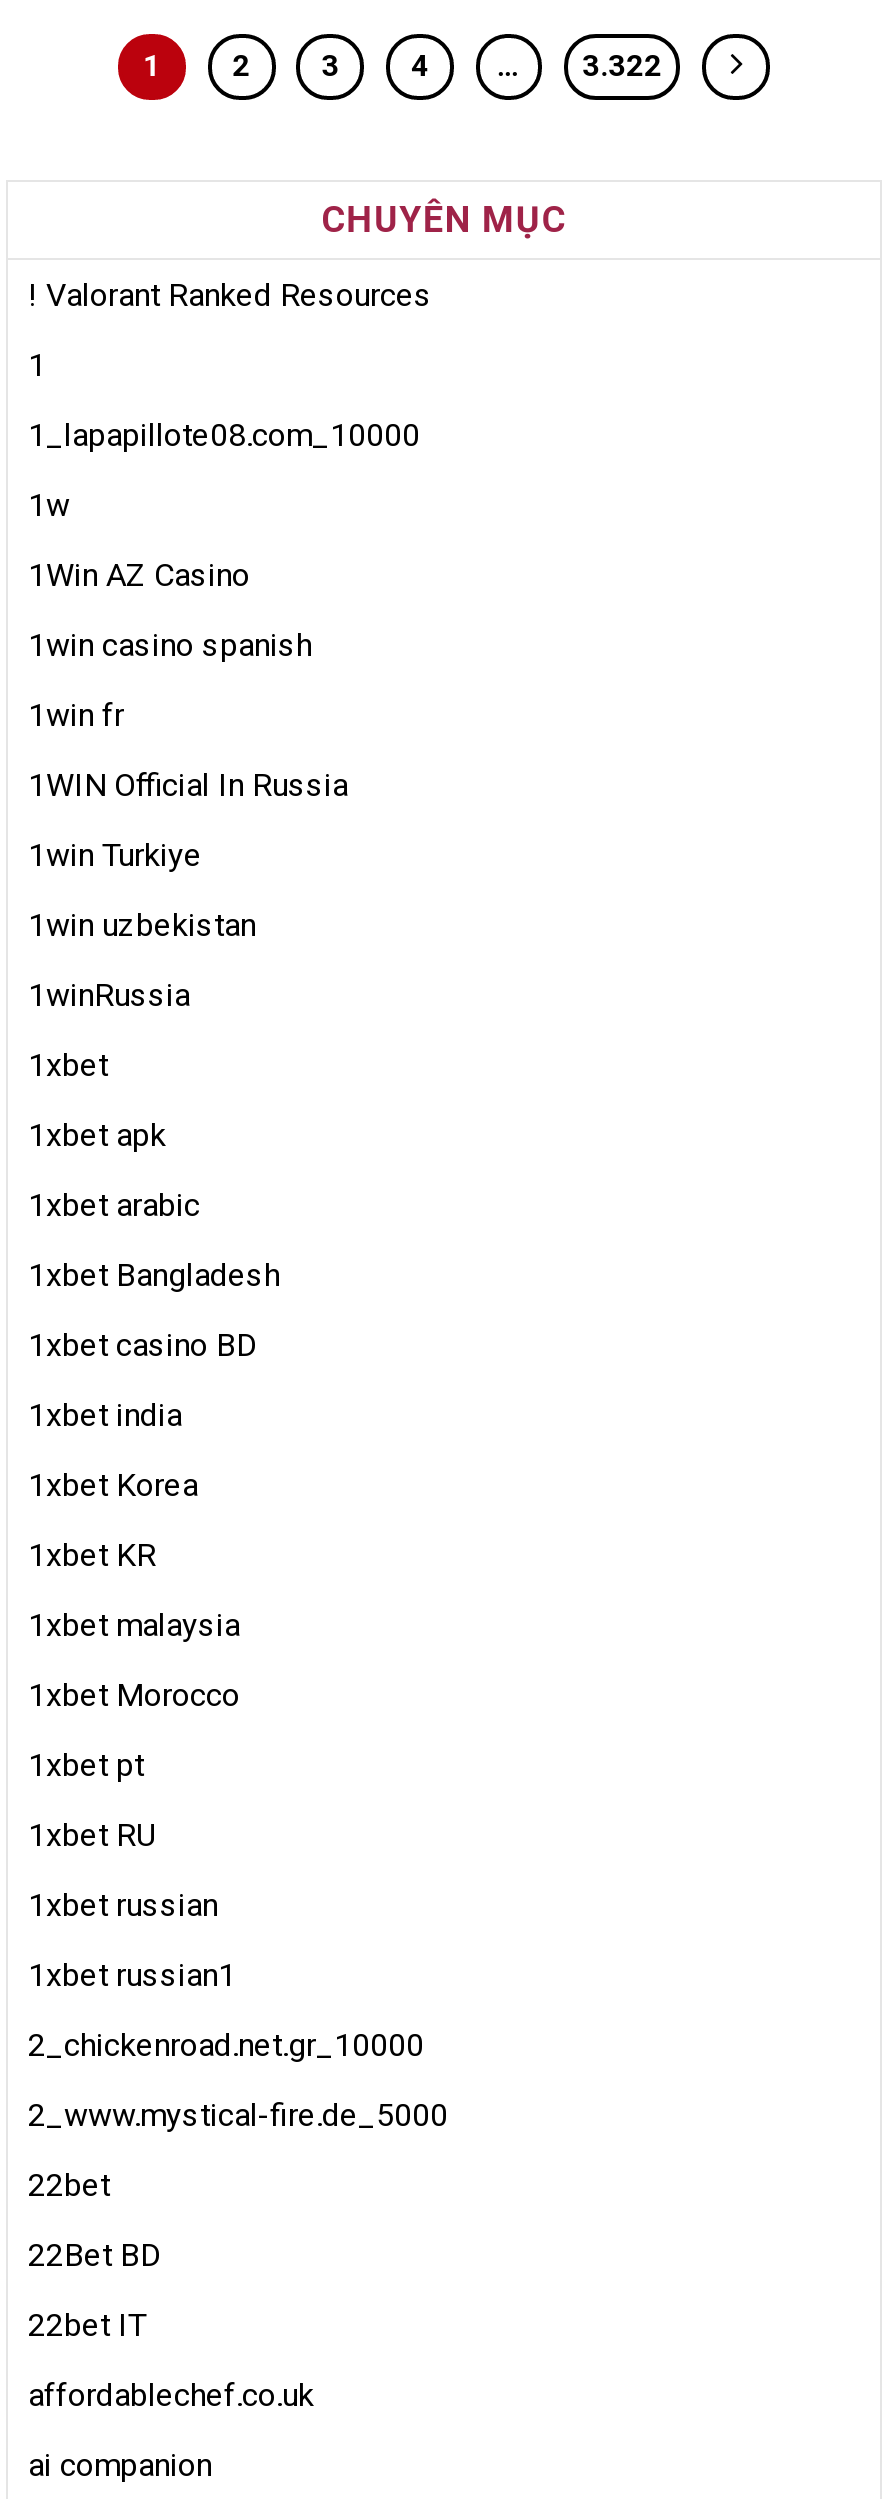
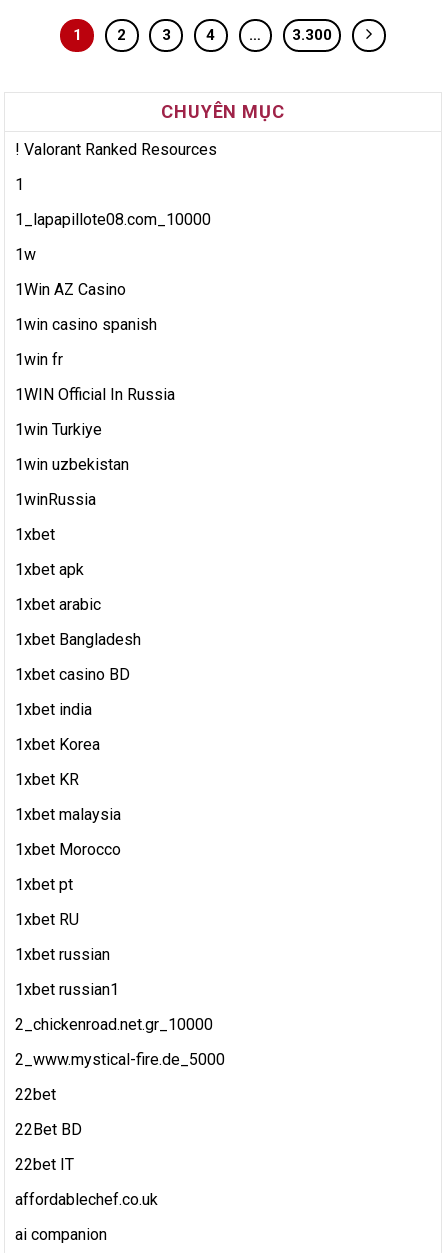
- 3.322
+ 3.300
